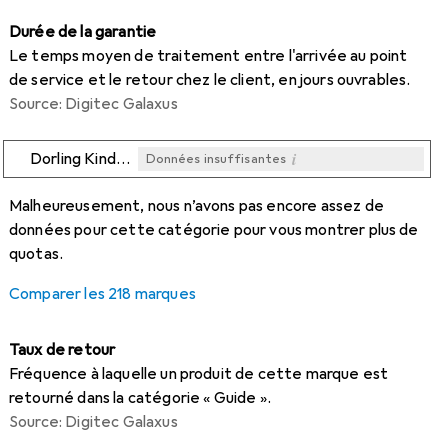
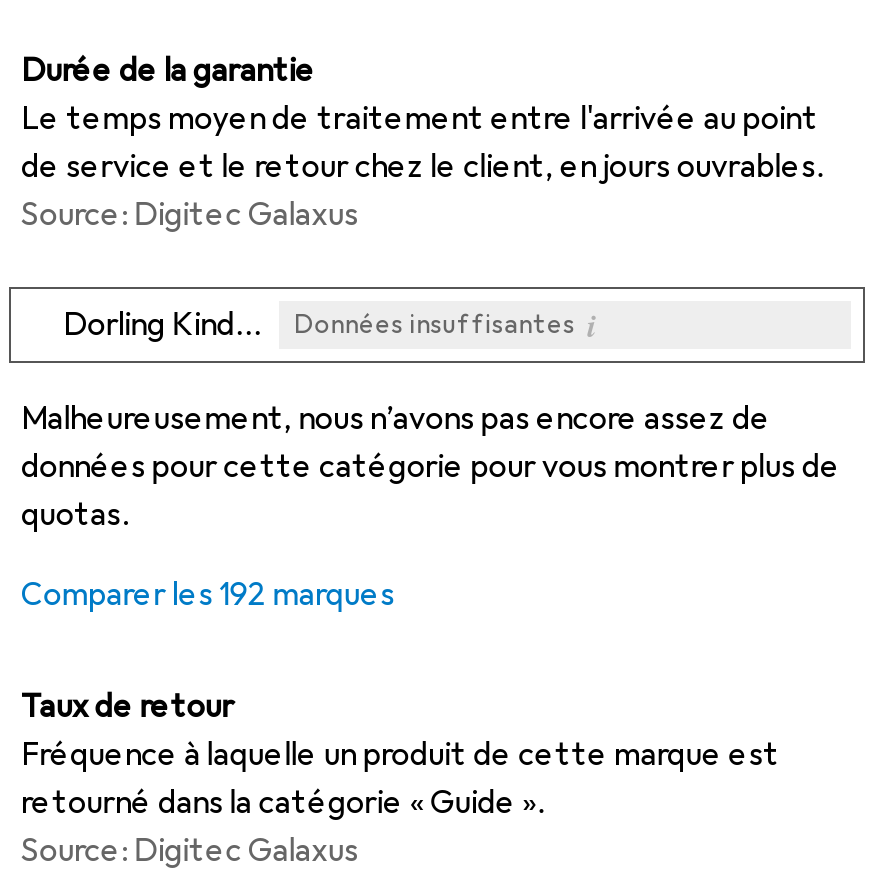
- Comparer les 218 marques
+ Comparer les 192 marques
